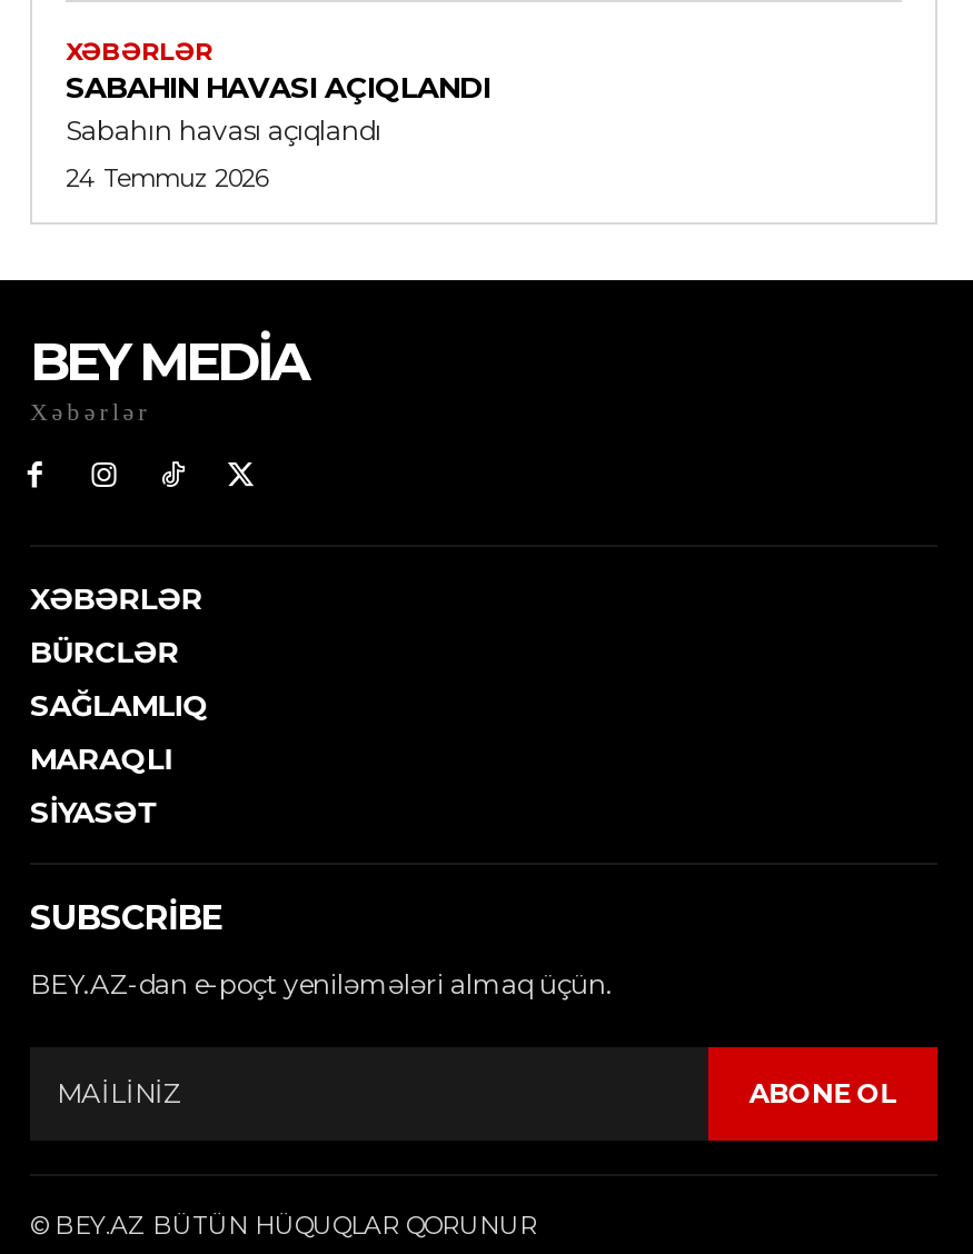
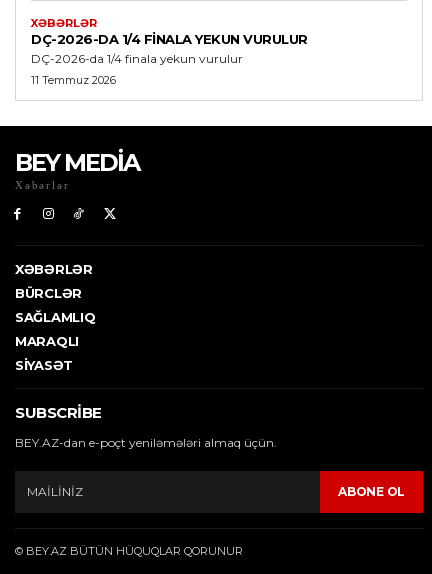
- SABAHIN HAVASI AÇIQLANDI
- Sabahın havası açıqlandı
+ DÇ-2026-DA 1/4 FINALA YEKUN VURULUR
+ DÇ-2026-da 1/4 finala yekun vurulur

- 24 Temmuz 2026
+ 11 Temmuz 2026
